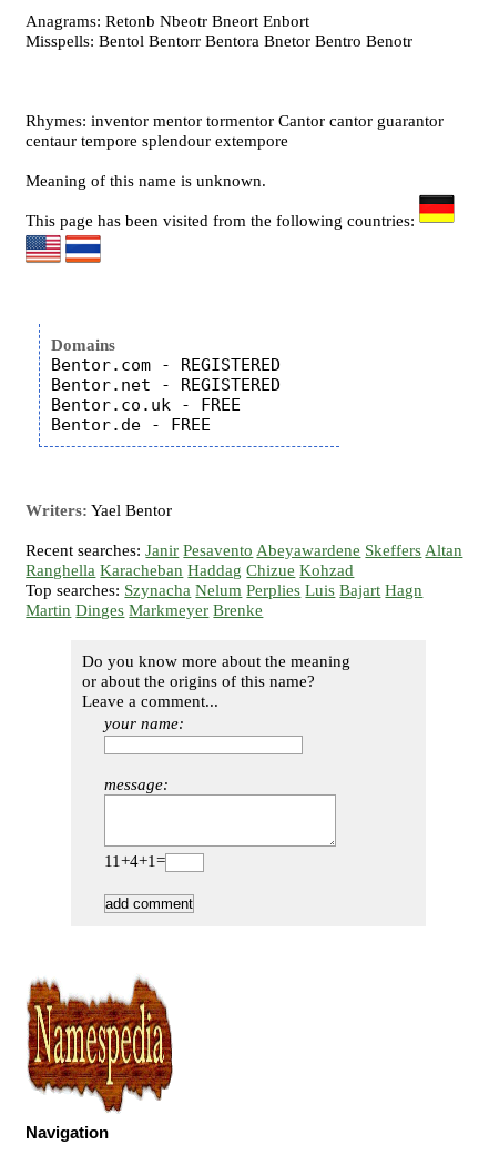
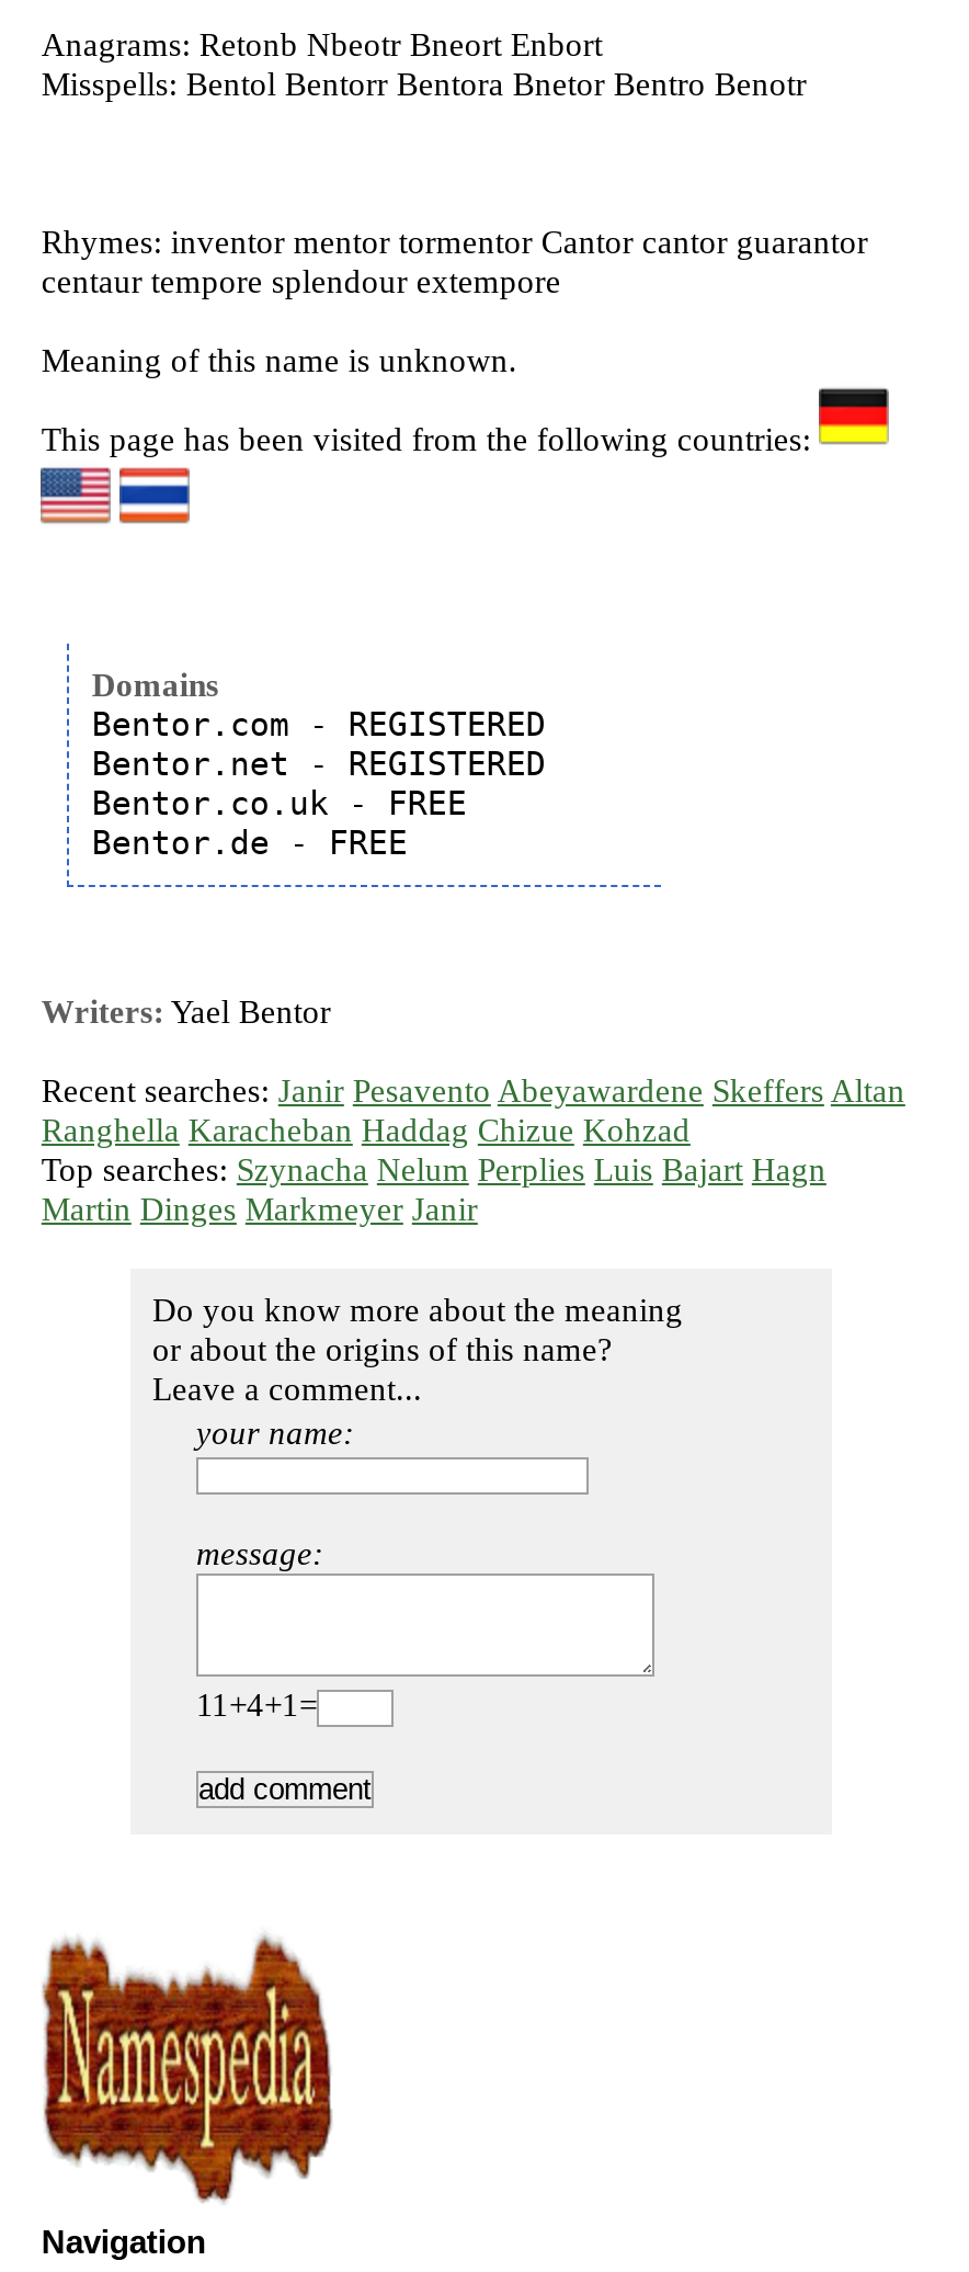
- Martin Dinges Markmeyer Brenke
+ Martin Dinges Markmeyer Janir
